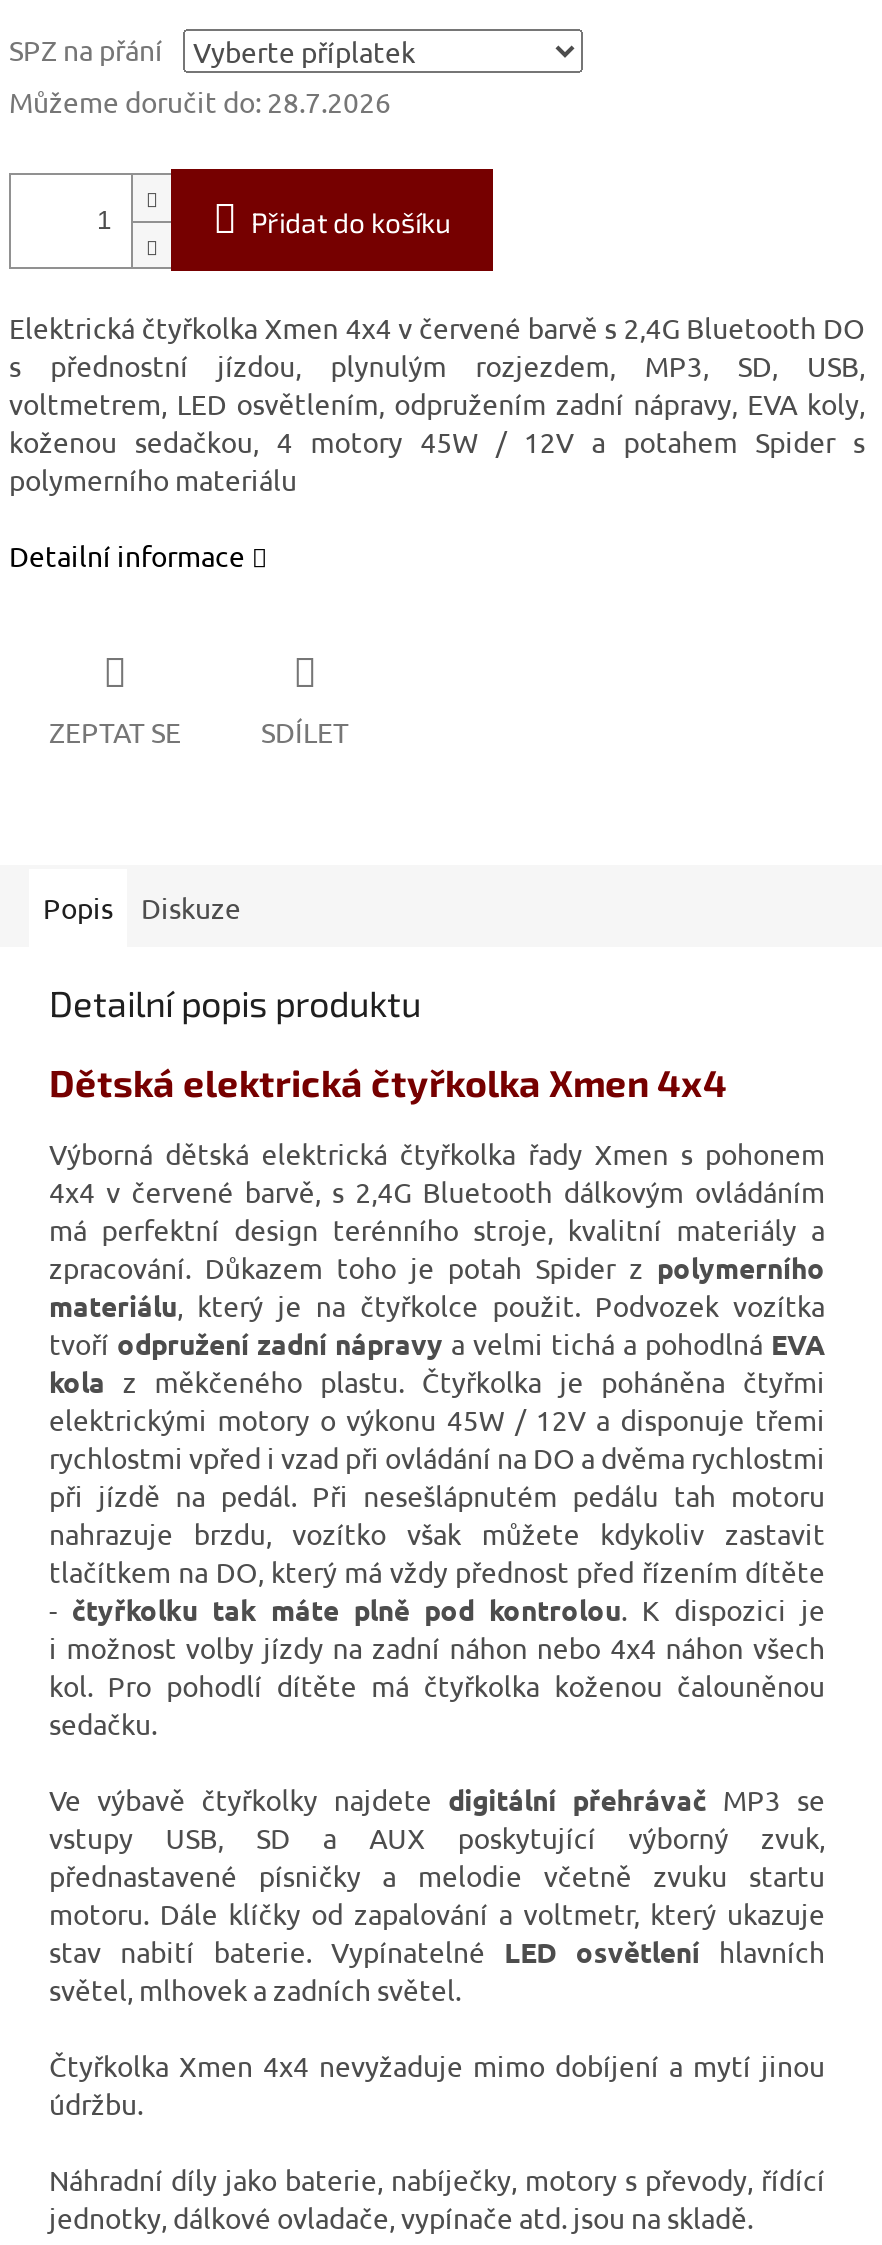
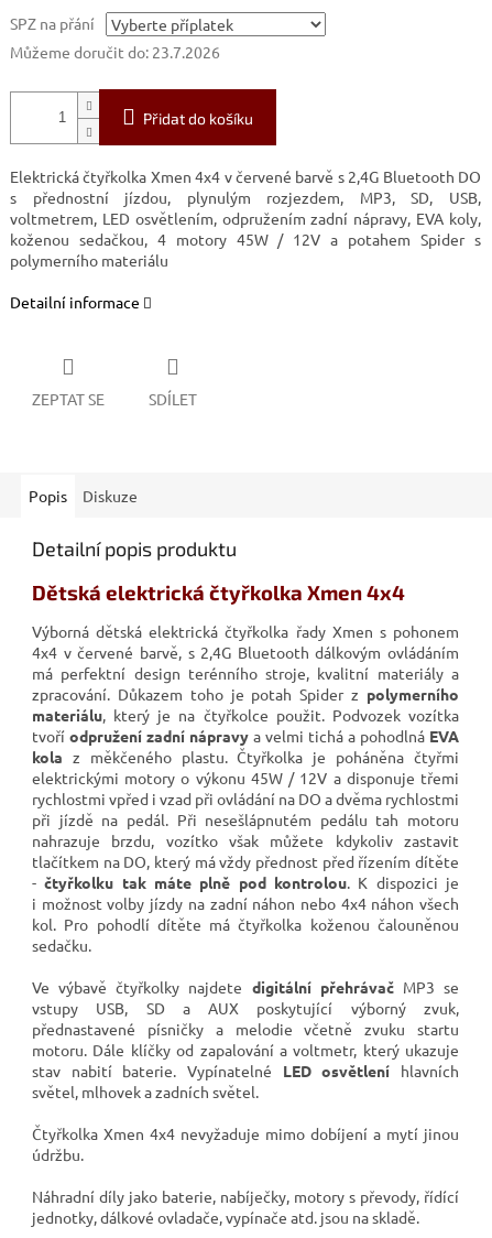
- Můžeme doručit do: 28.7.2026
+ Můžeme doručit do: 23.7.2026
